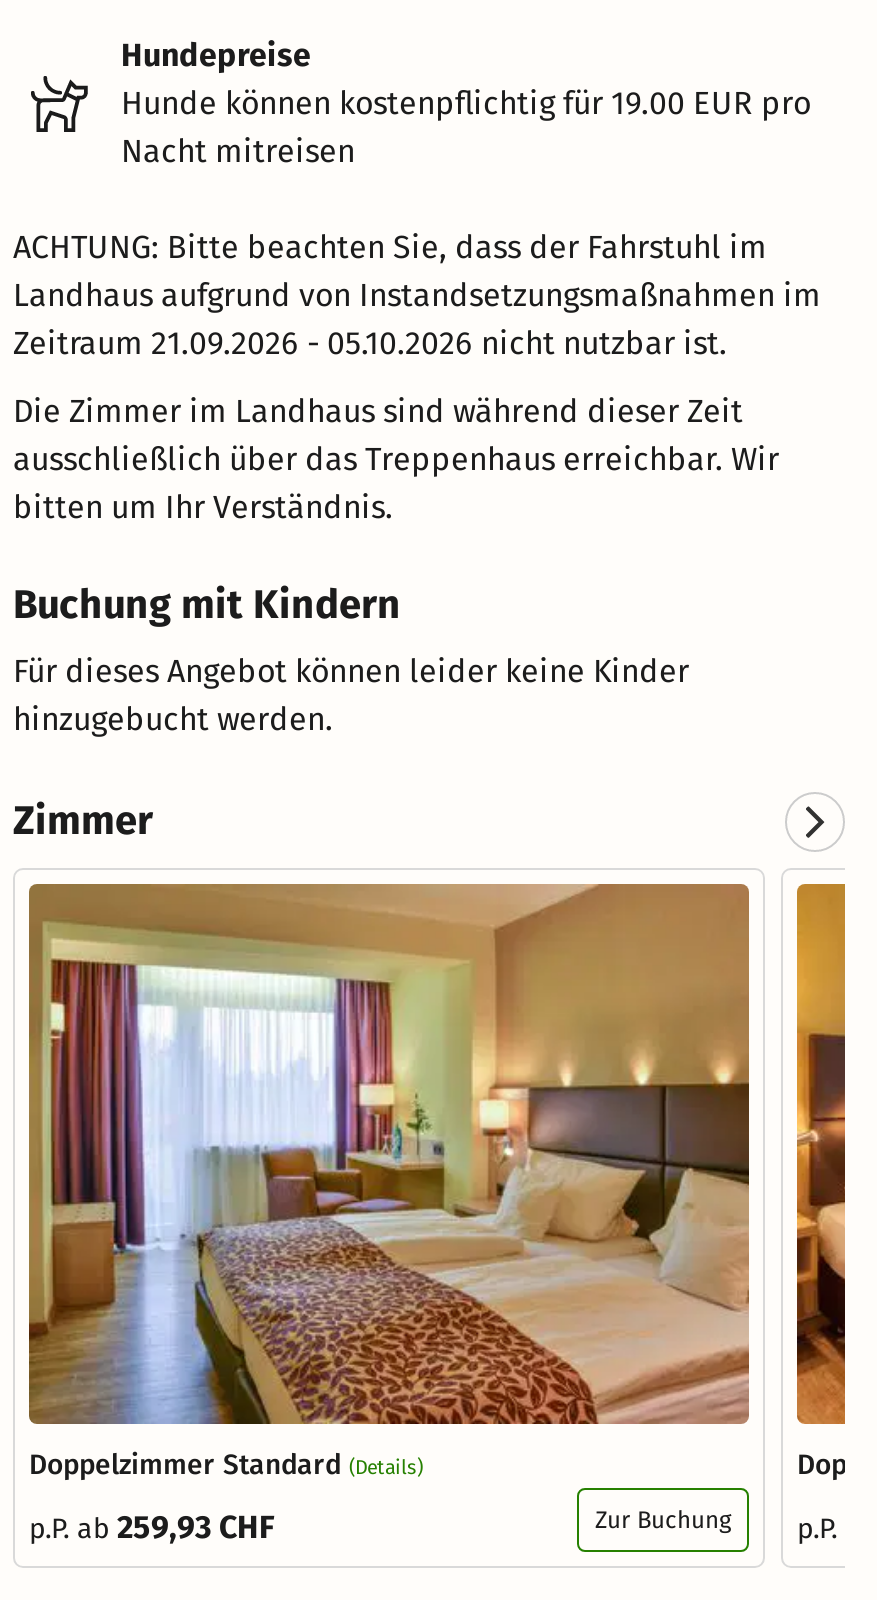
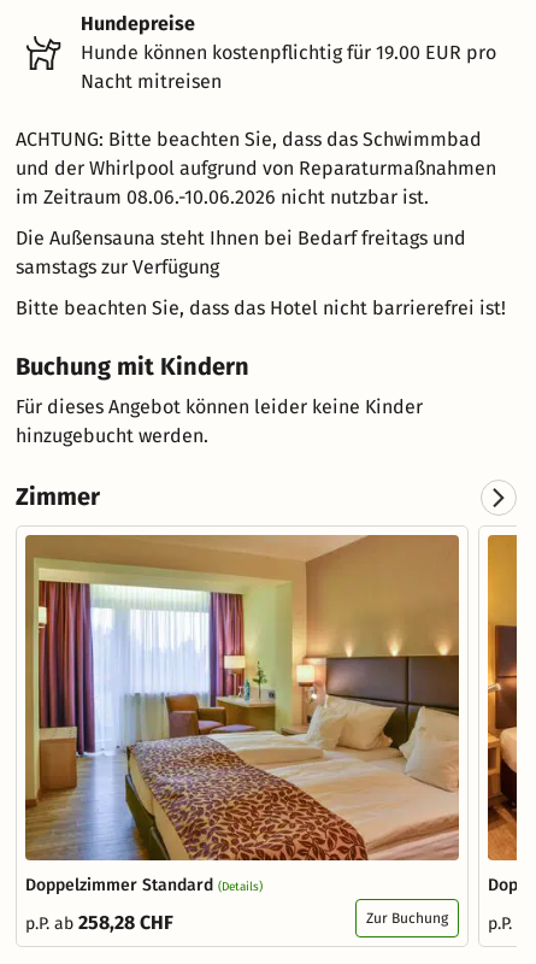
- ACHTUNG: Bitte beachten Sie, dass der Fahrstuhl im
- Landhaus aufgrund von Instandsetzungsmaßnahmen im
- Zeitraum 21.09.2026 - 05.10.2026 nicht nutzbar ist.
- Die Zimmer im Landhaus sind während dieser Zeit
- ausschließlich über das Treppenhaus erreichbar. Wir
- bitten um Ihr Verständnis.
+ ACHTUNG: Bitte beachten Sie, dass das Schwimmbad
+ und der Whirlpool aufgrund von Reparaturmaßnahmen
+ im Zeitraum 08.06.-10.06.2026 nicht nutzbar ist.
+ Die Außensauna steht Ihnen bei Bedarf freitags und
+ samstags zur Verfügung
+ Bitte beachten Sie, dass das Hotel nicht barrierefrei ist!

- p.P. ab 259,93 CHF
+ p.P. ab 258,28 CHF
